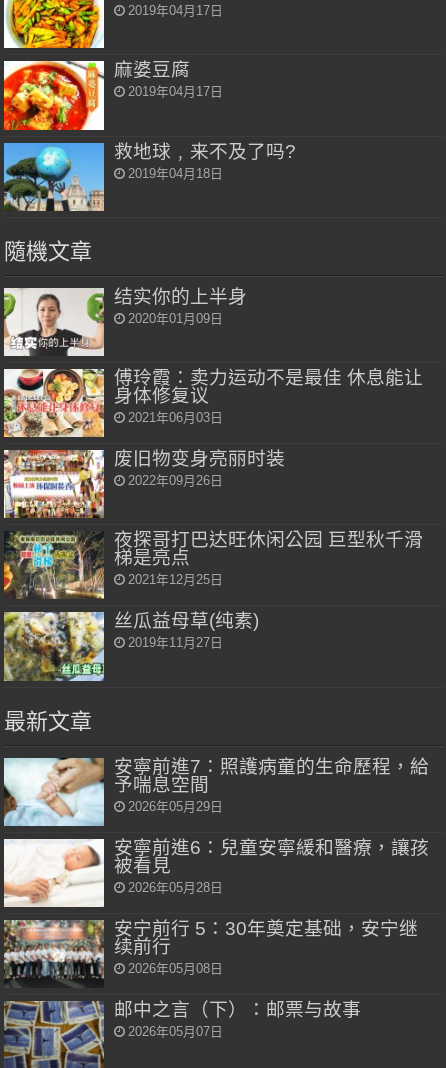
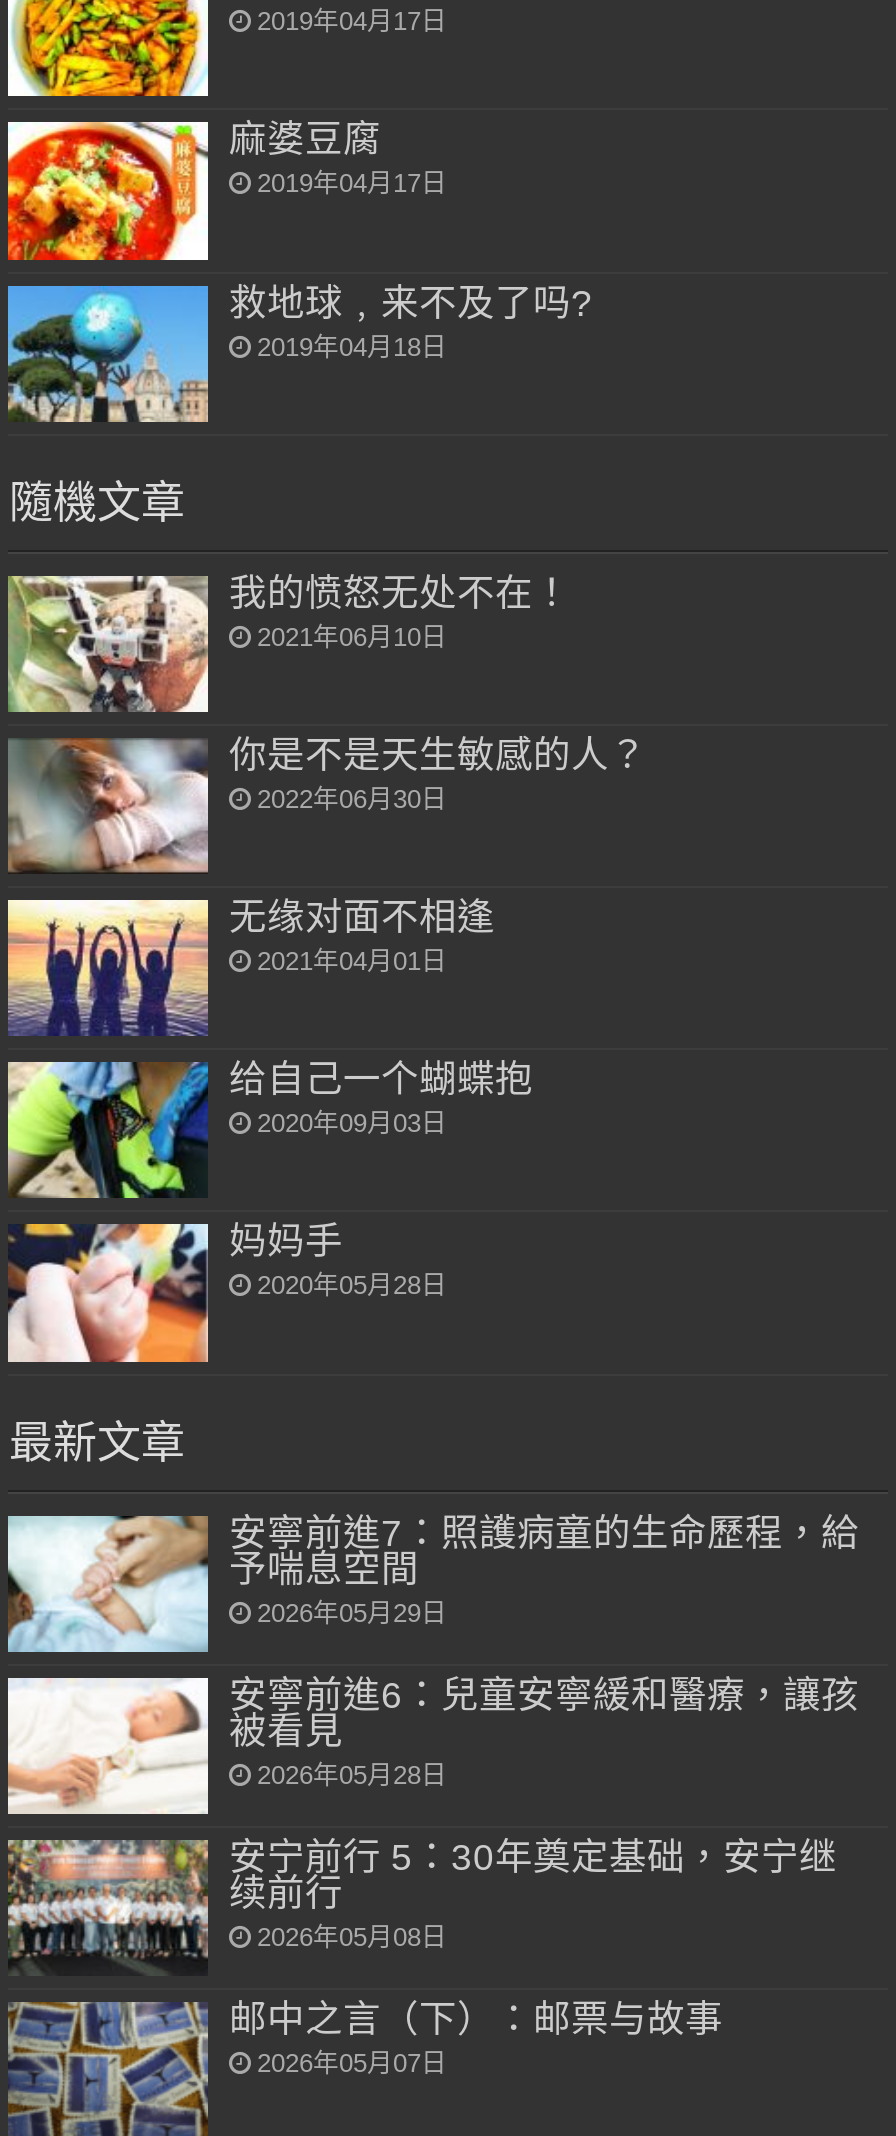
- [image]
- 结实你的上半身
- 2020年01月09日
+ [image]
+ 我的愤怒无处不在！
+ 2021年06月10日

- [image]
- 傅玲霞：卖力运动不是最佳 休息能让
- 身体修复议
- 2021年06月03日
+ [image]
+ 你是不是天生敏感的人？
+ 2022年06月30日

- [image]
- 废旧物变身亮丽时装
- 2022年09月26日
+ [image]
+ 无缘对面不相逢
+ 2021年04月01日

- [image]
- 夜探哥打巴达旺休闲公园 巨型秋千滑
- 梯是亮点
- 2021年12月25日
+ [image]
+ 给自己一个蝴蝶抱
+ 2020年09月03日

- [image]
- 丝瓜益母草(纯素)
- 2019年11月27日
+ [image]
+ 妈妈手
+ 2020年05月28日
